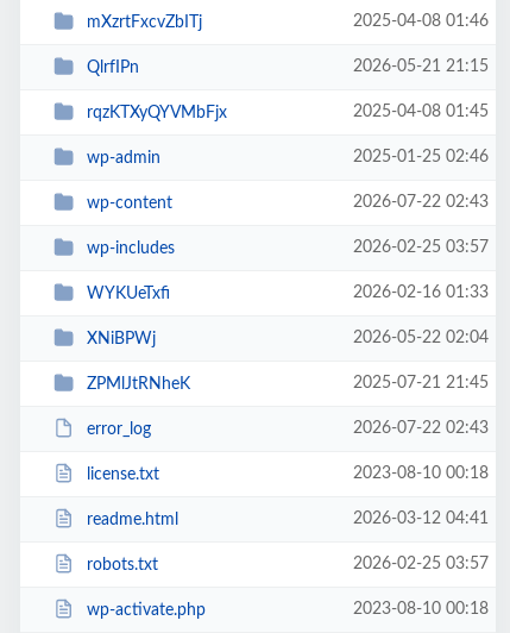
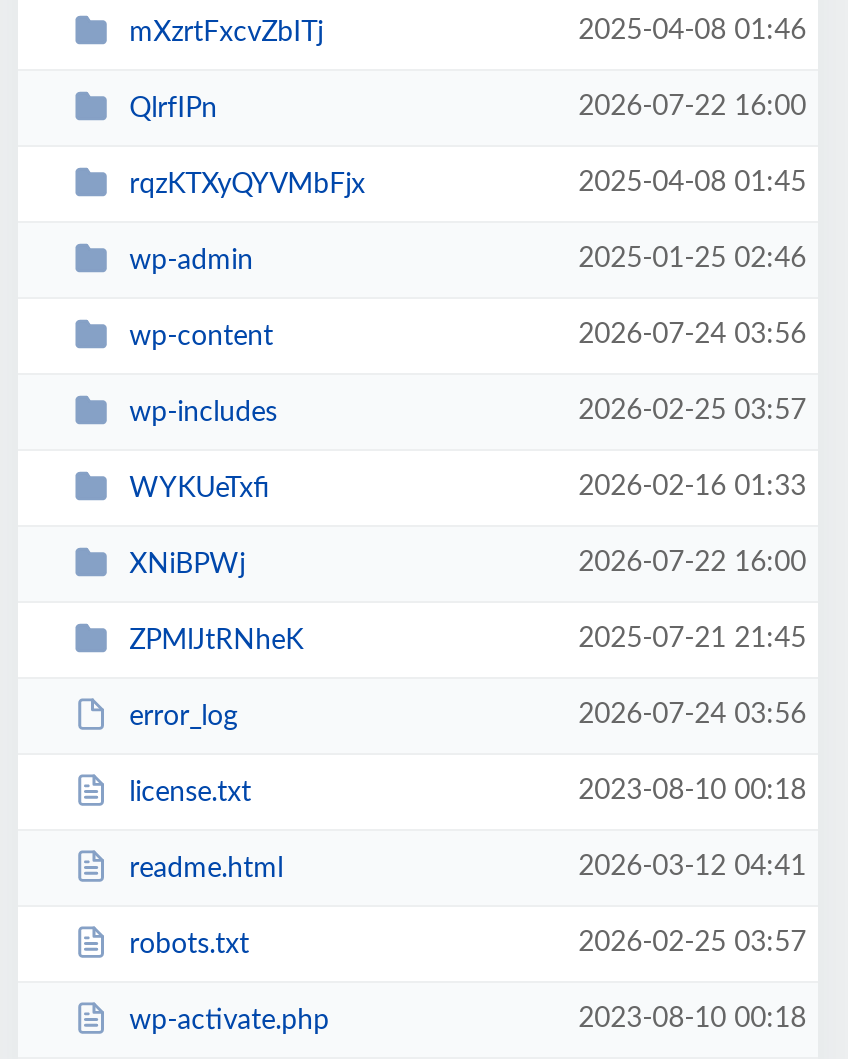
- 2026-05-21 21:15
+ 2026-07-22 16:00

- 2026-07-22 02:43
+ 2026-07-24 03:56

- 2026-05-22 02:04
+ 2026-07-22 16:00

- 2026-07-22 02:43
+ 2026-07-24 03:56
